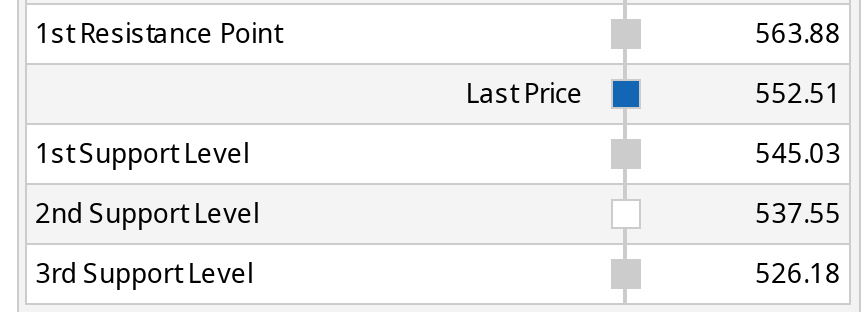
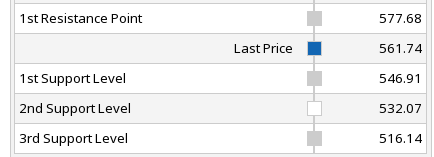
- 563.88
+ 577.68

- 552.51
+ 561.74

- 545.03
+ 546.91

- 537.55
+ 532.07

- 526.18
+ 516.14
